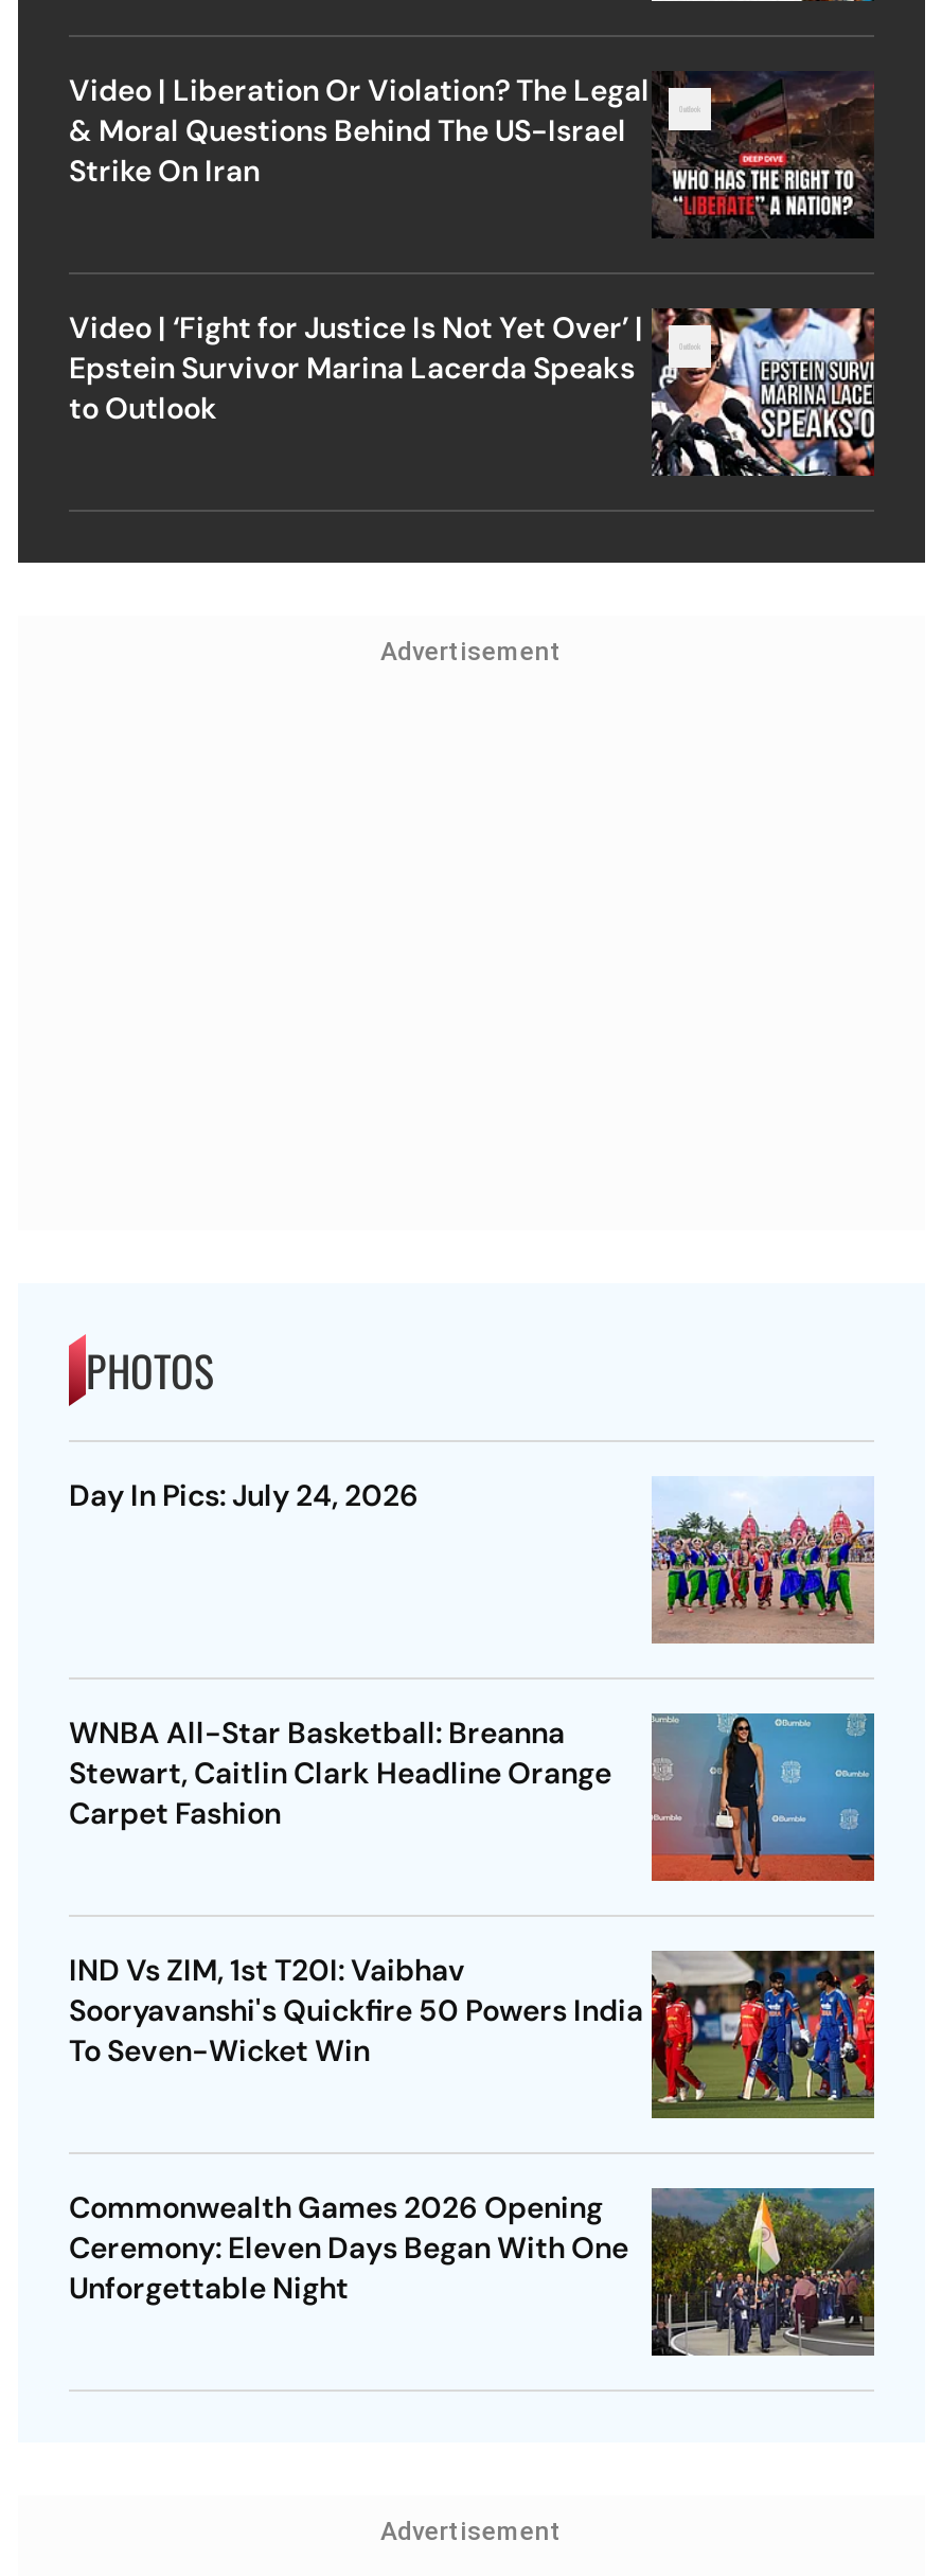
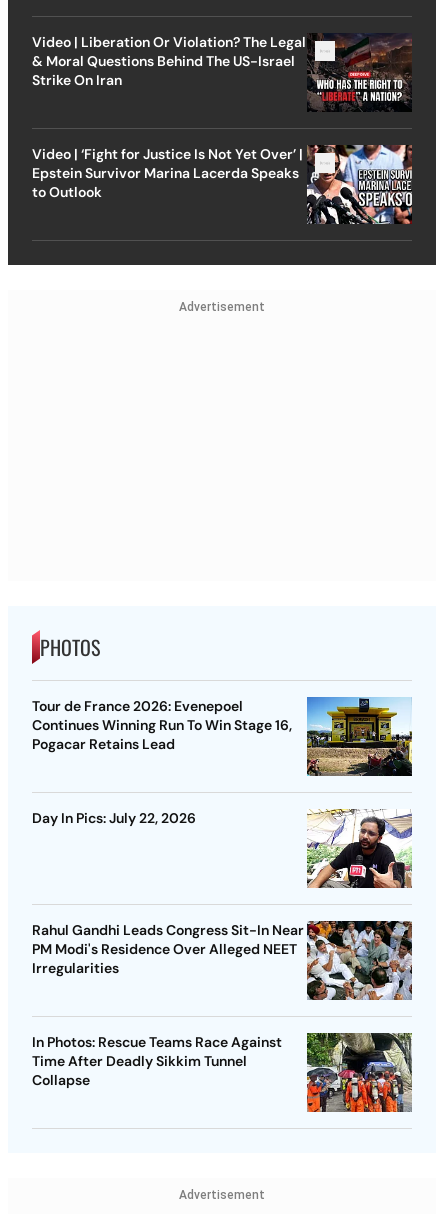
- Day In Pics: July 24, 2026
+ Tour de France 2026: Evenepoel
+ Continues Winning Run To Win Stage 16,
+ Pogacar Retains Lead

- [image]
+ [image]

- WNBA All-Star Basketball: Breanna
- Stewart, Caitlin Clark Headline Orange
- Carpet Fashion
+ Day In Pics: July 22, 2026

- [image]
- IND Vs ZIM, 1st T20I: Vaibhav
- Sooryavanshi's Quickfire 50 Powers India
- To Seven-Wicket Win
+ [image]
+ Rahul Gandhi Leads Congress Sit-In Near
+ PM Modi's Residence Over Alleged NEET
+ Irregularities

- [image]
+ [image]

- [image]
- Commonwealth Games 2026 Opening
- Ceremony: Eleven Days Began With One
- Unforgettable Night
+ [image]
+ In Photos: Rescue Teams Race Against
+ Time After Deadly Sikkim Tunnel
+ Collapse
